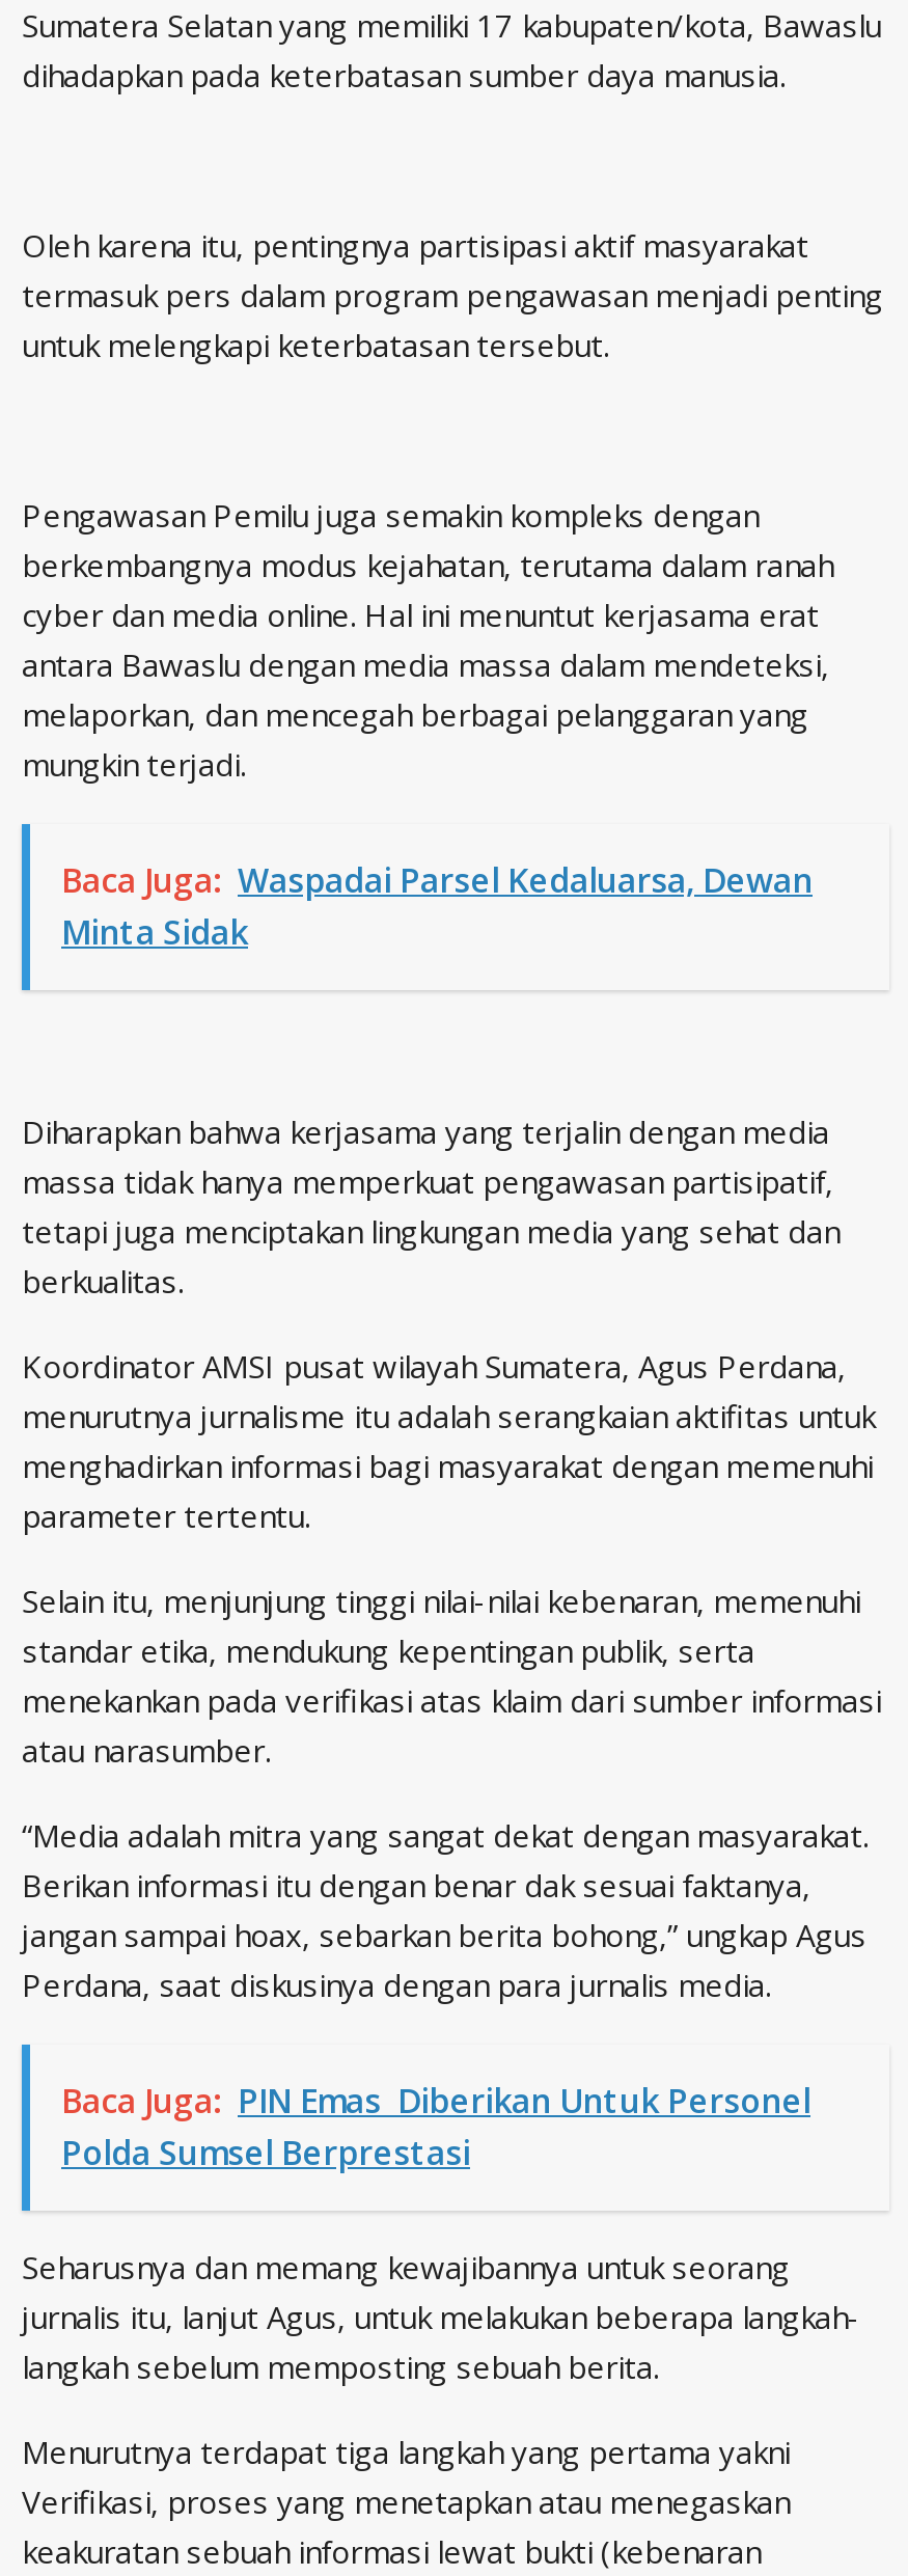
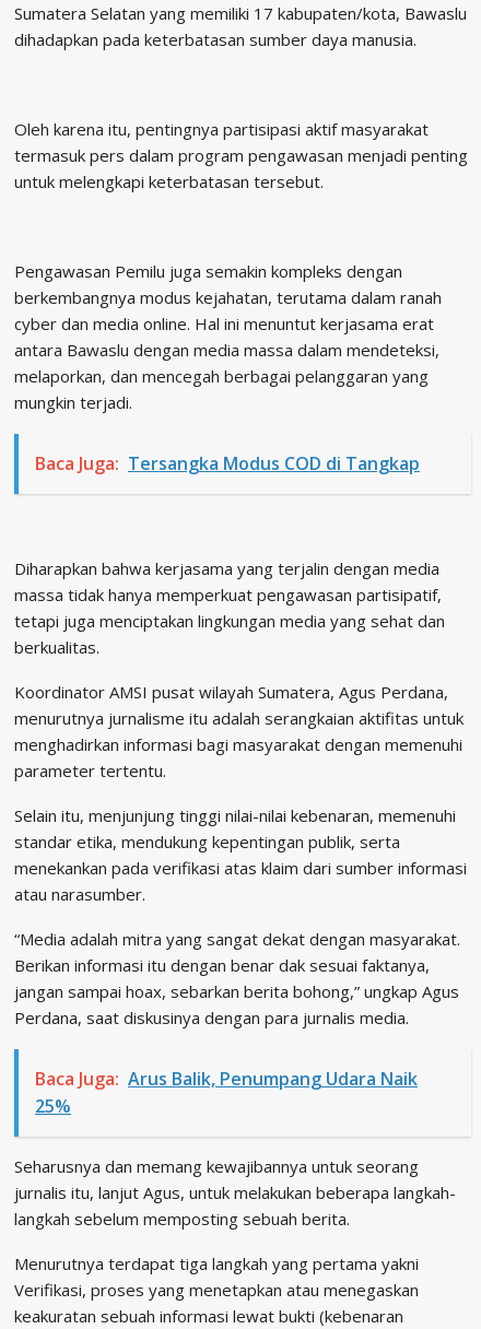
- Baca Juga: Waspadai Parsel Kedaluarsa, Dewan
- Minta Sidak
+ Baca Juga: Tersangka Modus COD di Tangkap

- Baca Juga: PIN Emas Diberikan Untuk Personel
- Polda Sumsel Berprestasi
+ Baca Juga: Arus Balik, Penumpang Udara Naik
+ 25%
